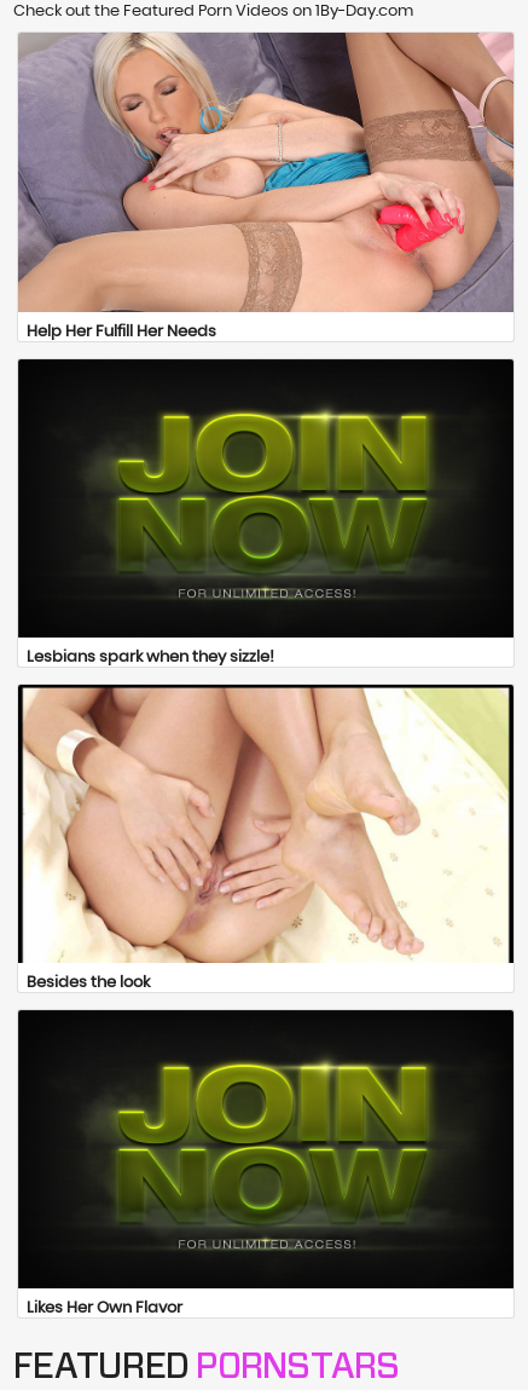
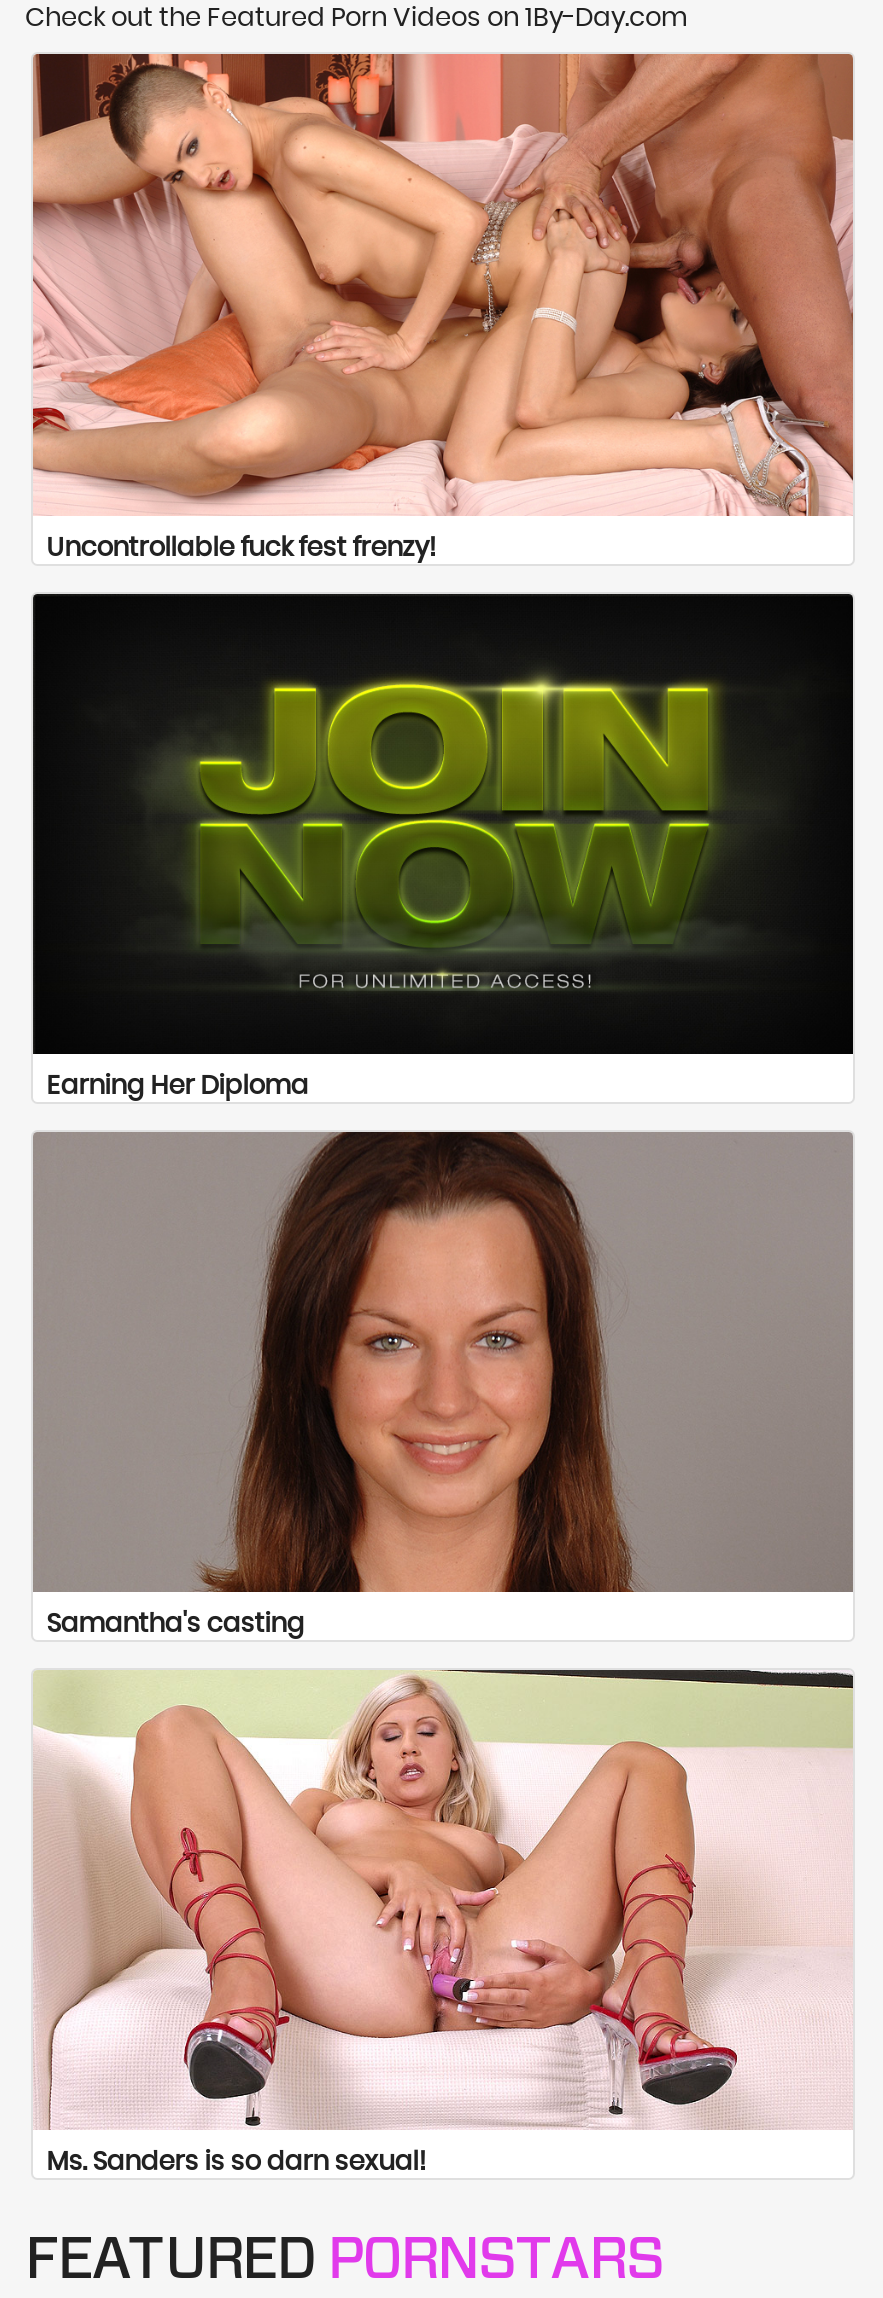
- [image]
- Help Her Fulfill Her Needs
+ [image]
+ Uncontrollable fuck fest frenzy!

- Lesbians spark when they sizzle!
+ Earning Her Diploma

- [image]
- Besides the look
+ [image]
+ Samantha's casting

- [image]
- Likes Her Own Flavor
+ [image]
+ Ms. Sanders is so darn sexual!
